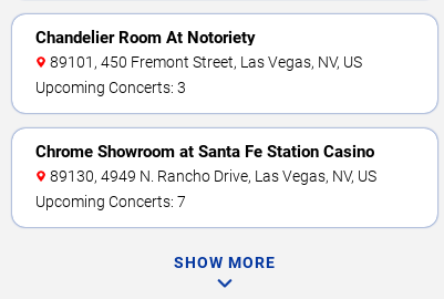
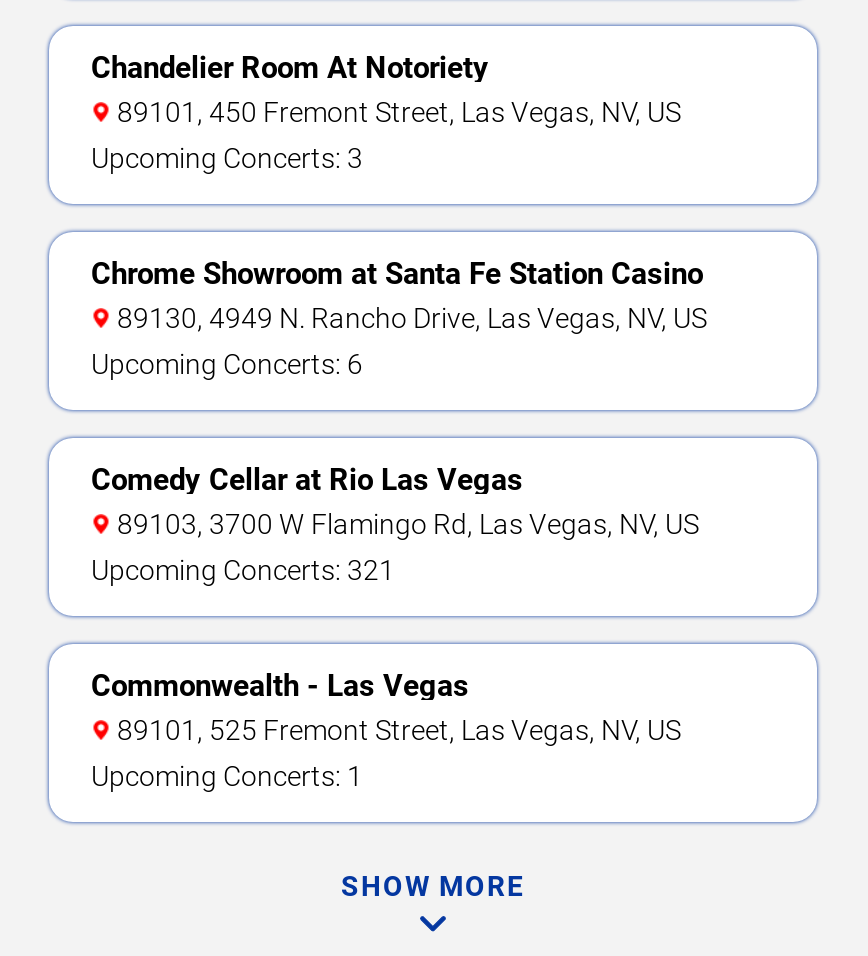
- Upcoming Concerts: 7
+ Upcoming Concerts: 6
+ Comedy Cellar at Rio Las Vegas
+ 89103, 3700 W Flamingo Rd, Las Vegas, NV, US
+ Upcoming Concerts: 321
+ Commonwealth - Las Vegas
+ 89101, 525 Fremont Street, Las Vegas, NV, US
+ Upcoming Concerts: 1
